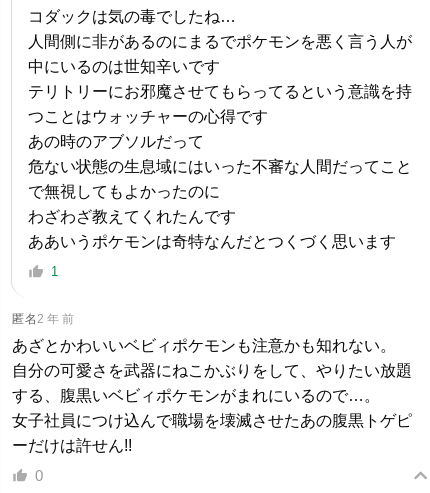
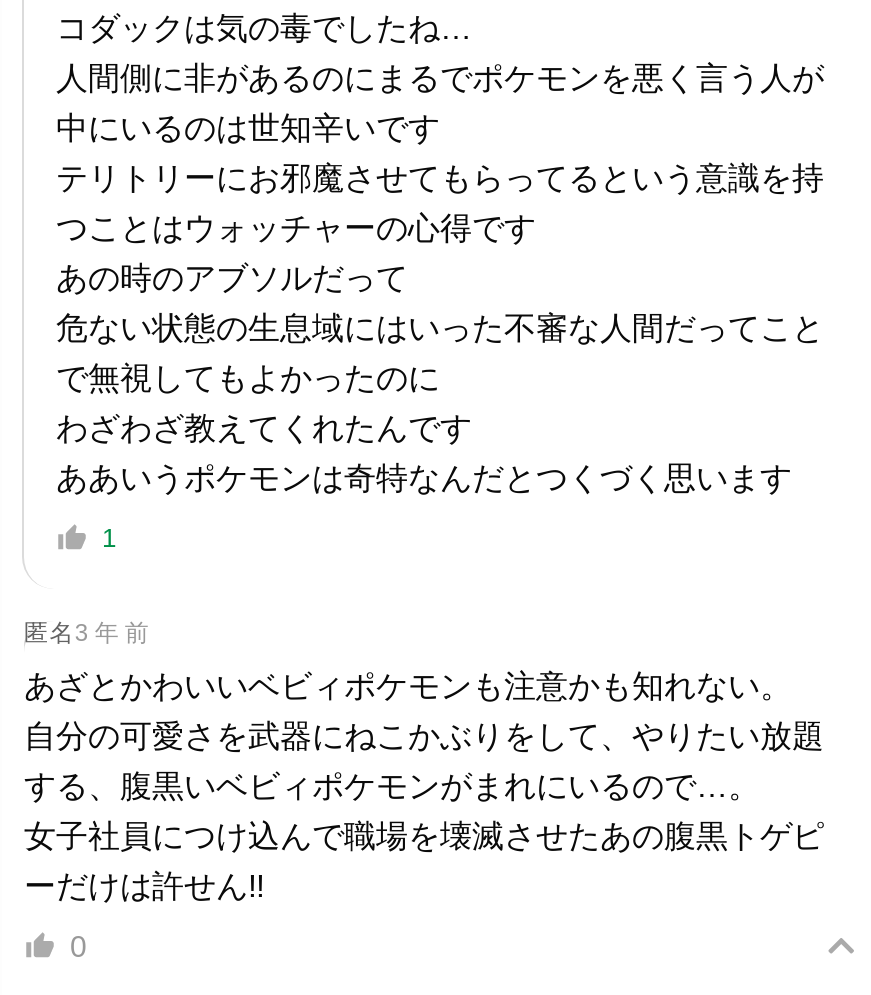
- 匿名2 年 前
+ 匿名3 年 前
